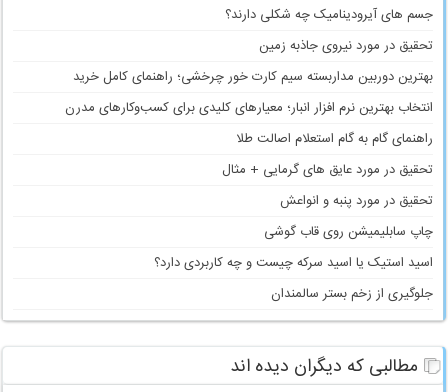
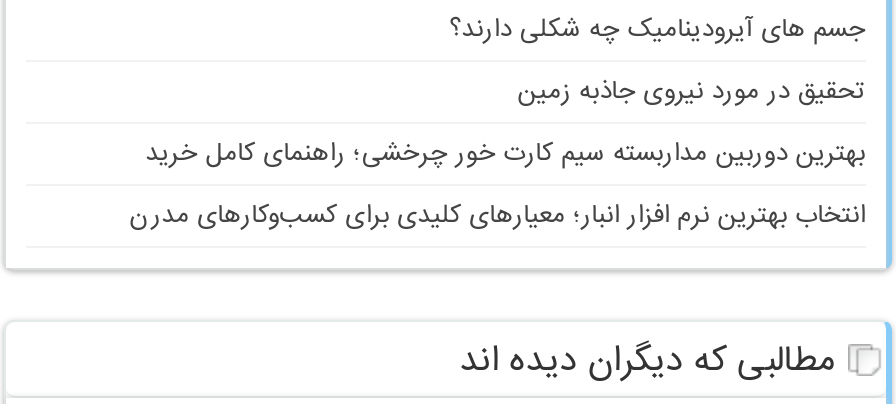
- راهنمای گام به گام استعلام اصالت طلا
- تحقیق در مورد عایق های گرمایی + مثال
- تحقیق در مورد پنبه و انواعش
- چاپ سابلیمیشن روی قاب گوشی
- اسید استیک یا اسید سرکه چیست و چه کاربردی دارد؟
- جلوگیری از زخم بستر سالمندان
